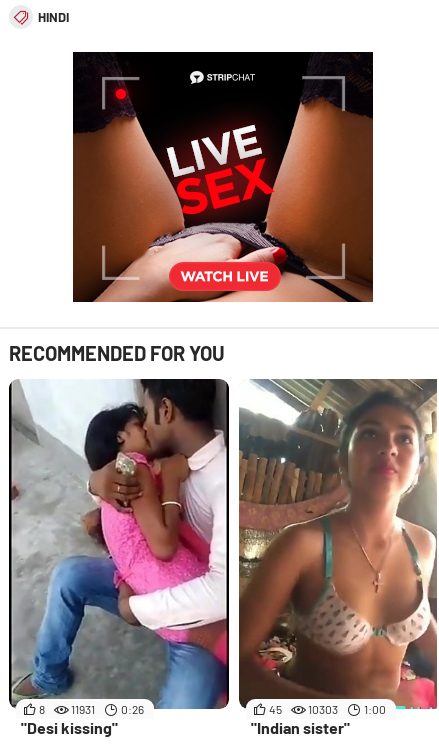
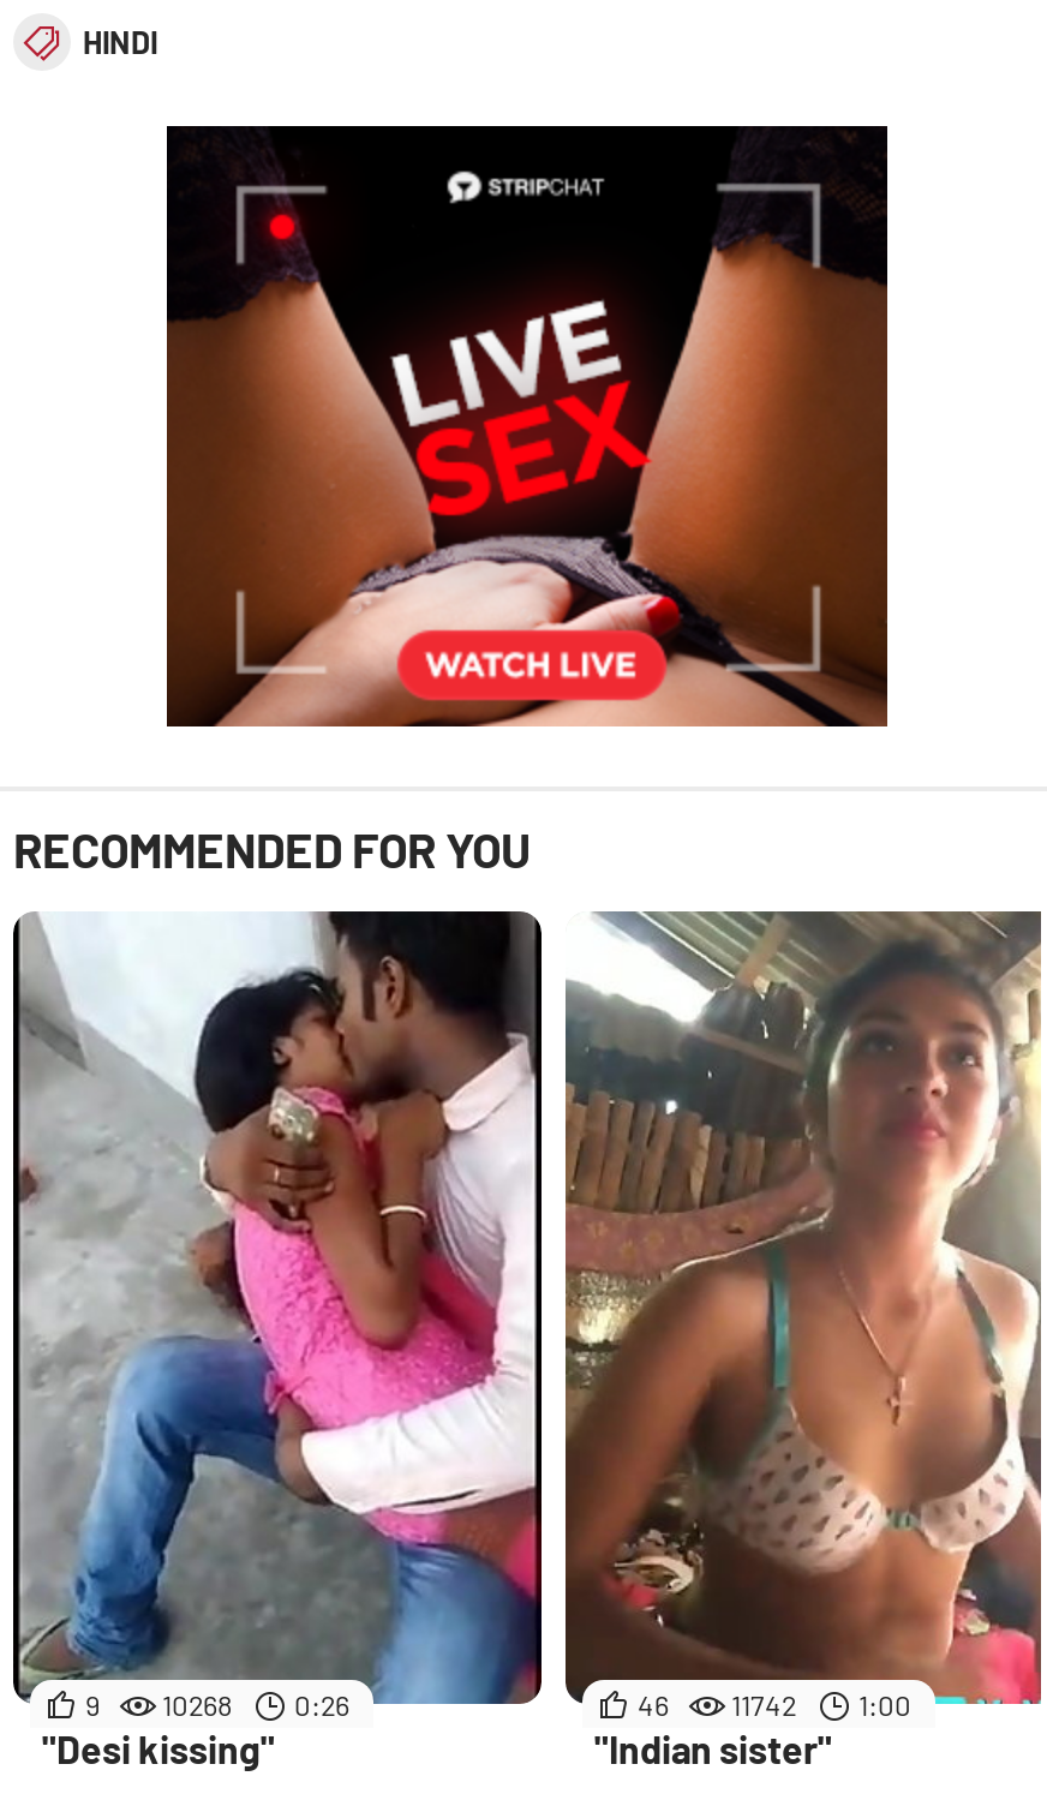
- 8
+ 9

- 11931
+ 10268

- 45
+ 46

- 10303
+ 11742
